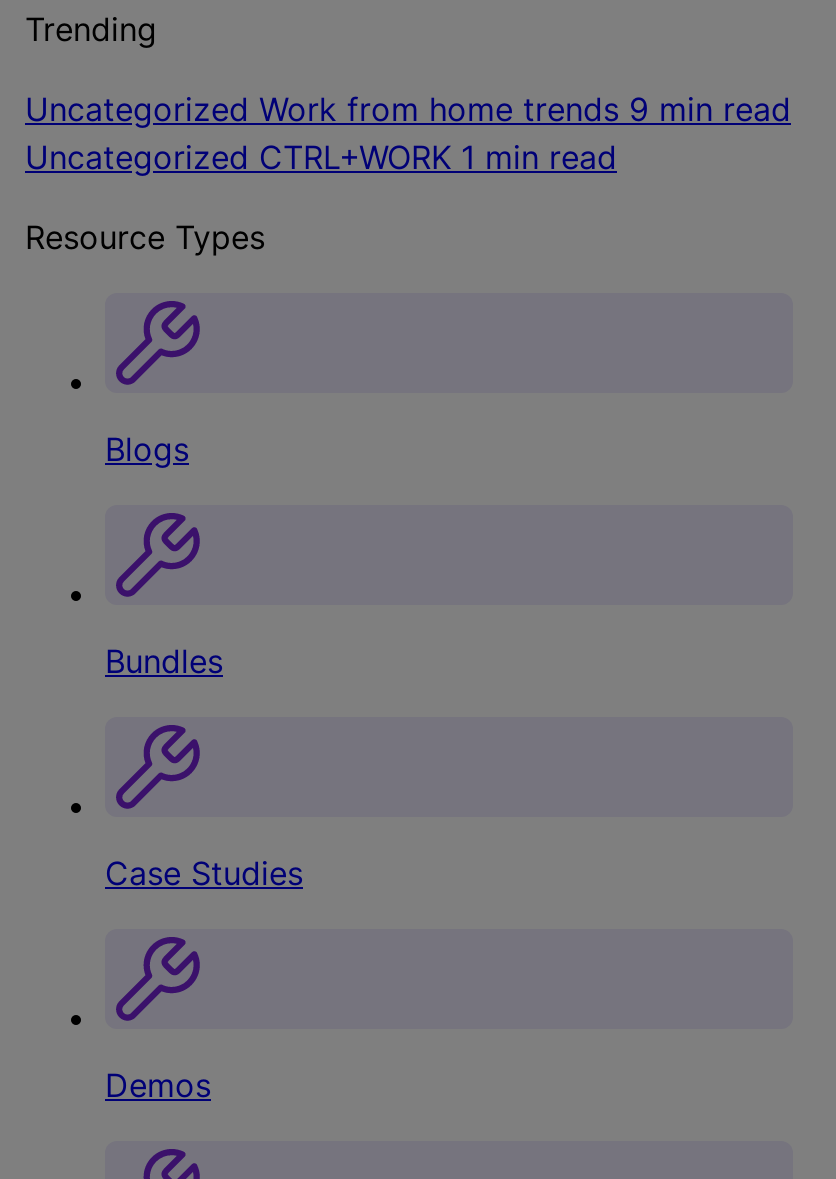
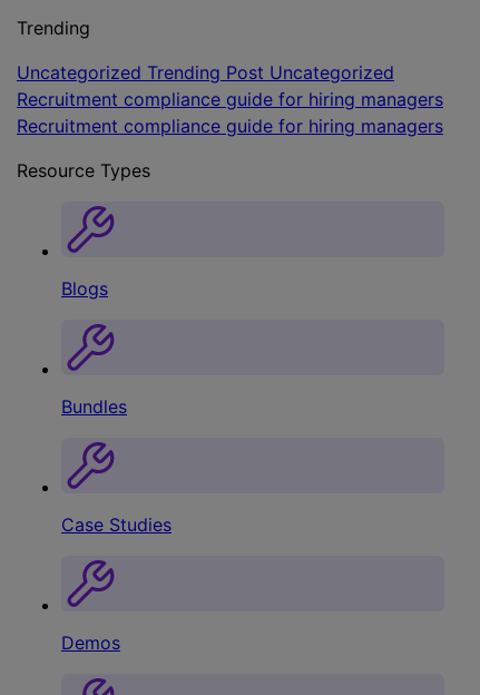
- Uncategorized Work from home trends 9 min read
- Uncategorized CTRL+WORK 1 min read
+ Uncategorized Trending Post Uncategorized
+ Recruitment compliance guide for hiring managers
+ Recruitment compliance guide for hiring managers
